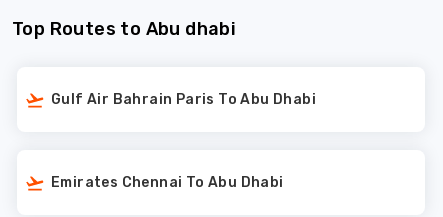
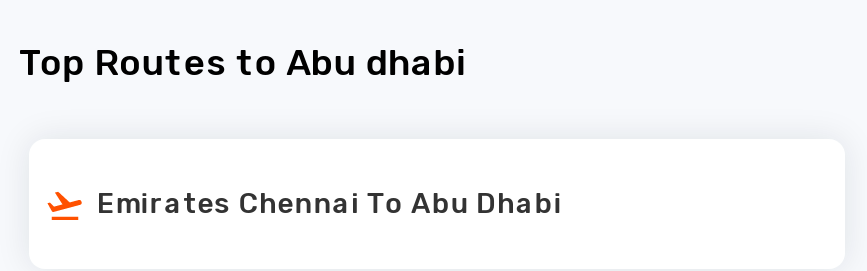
- Gulf Air Bahrain Paris To Abu Dhabi
